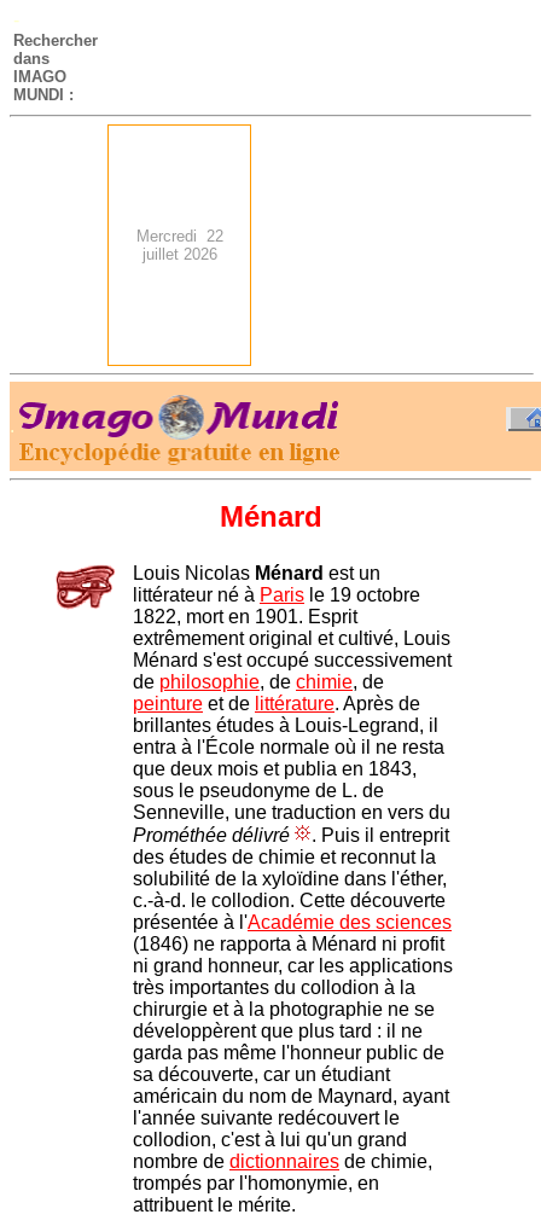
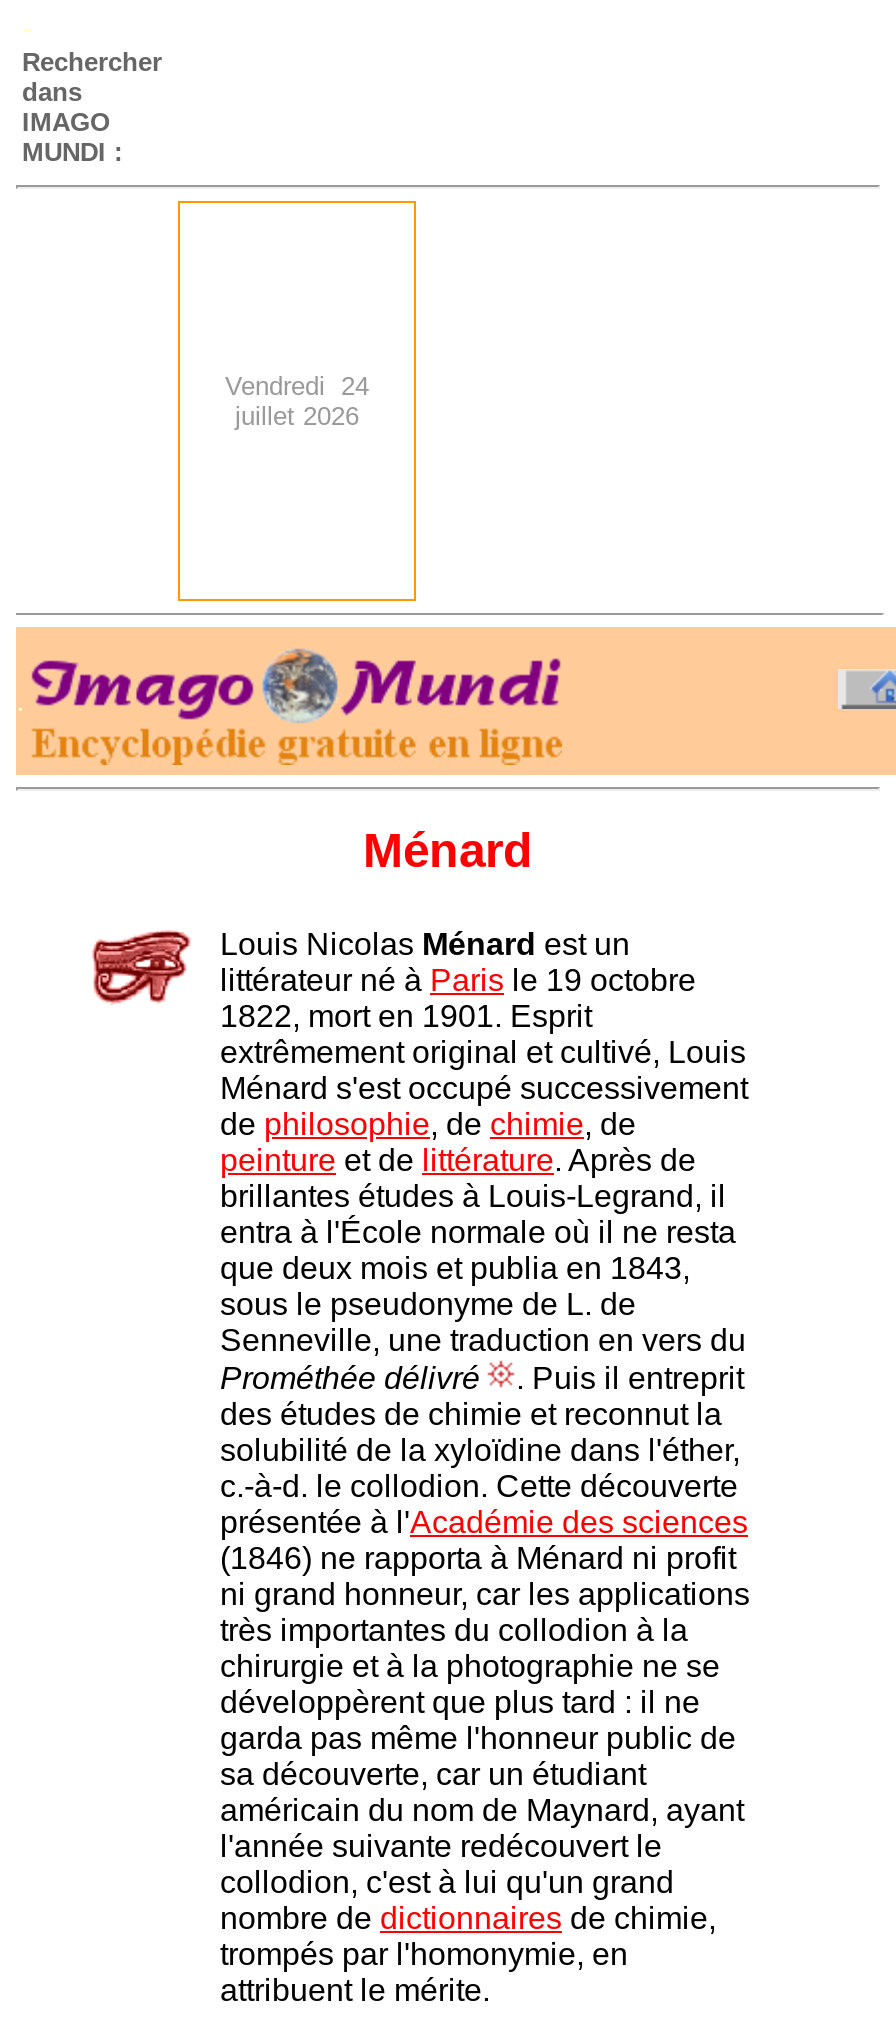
- Mercredi 22
+ Vendredi 24
